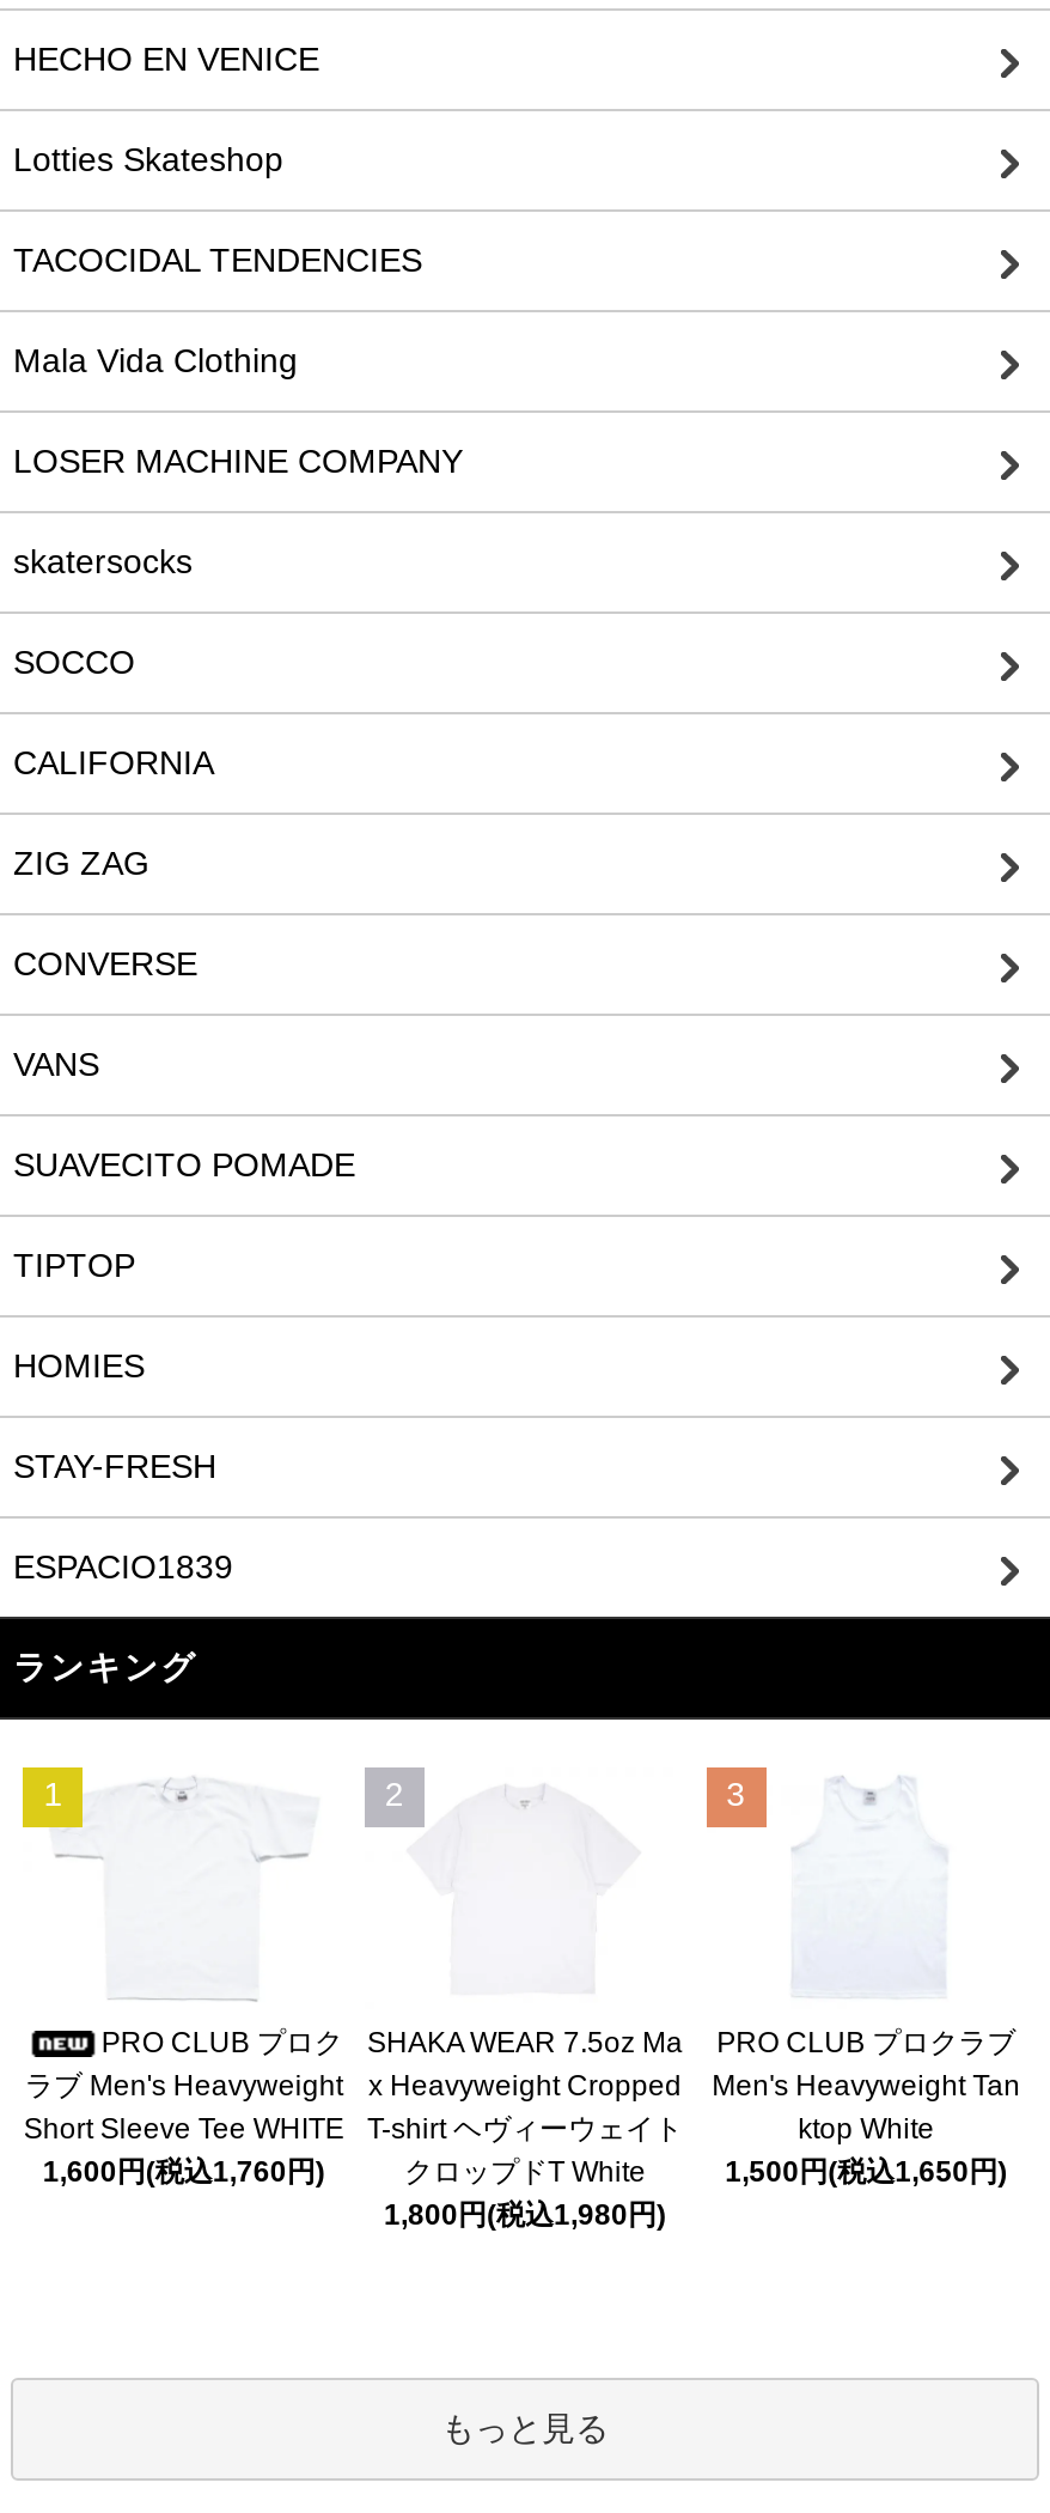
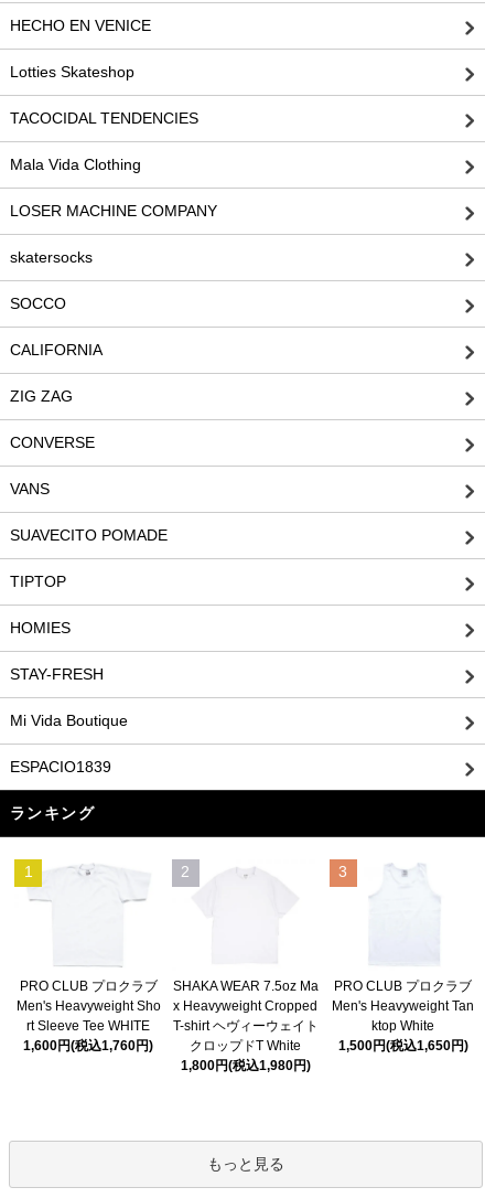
+ Mi Vida Boutique
